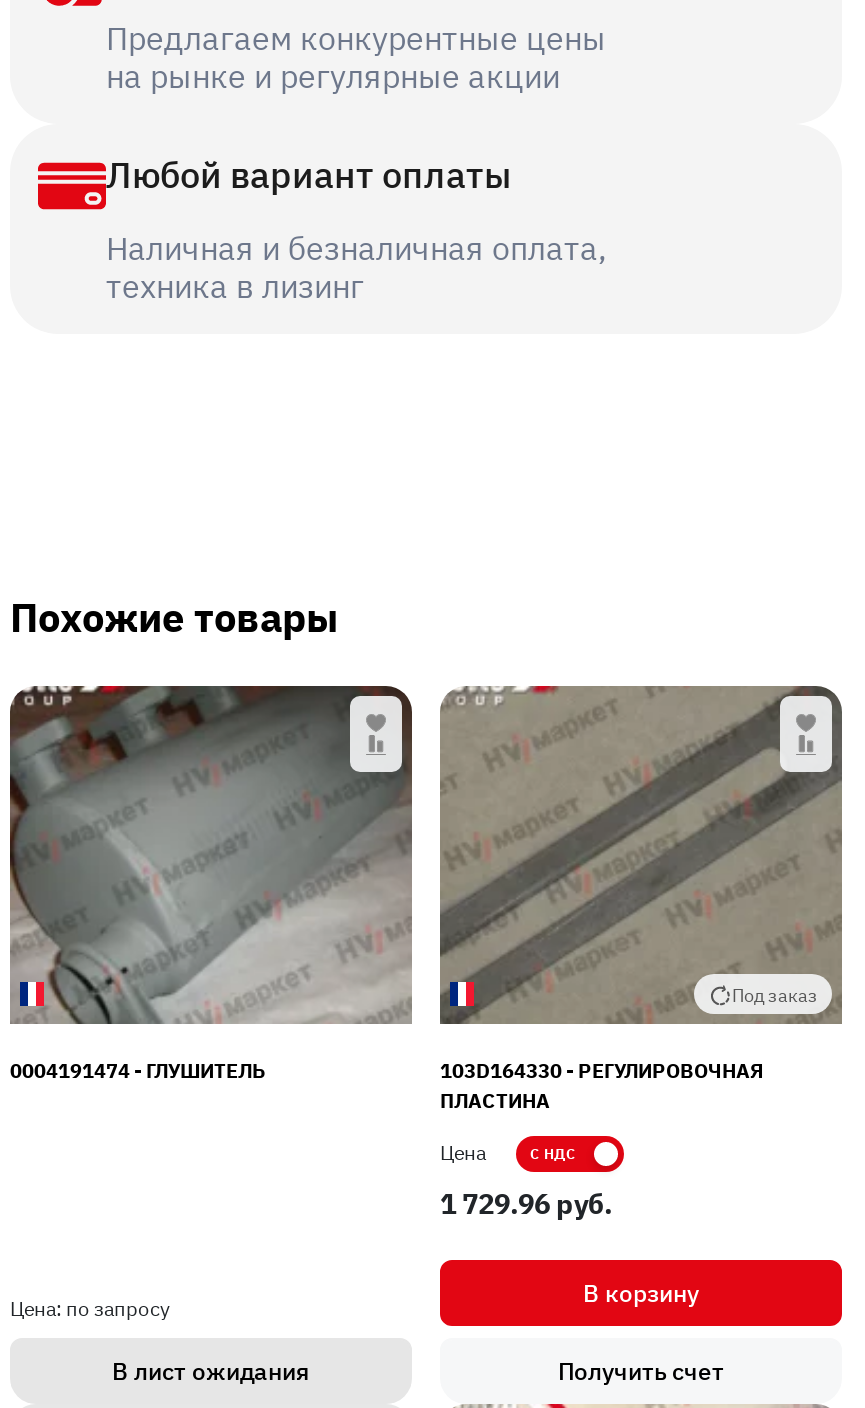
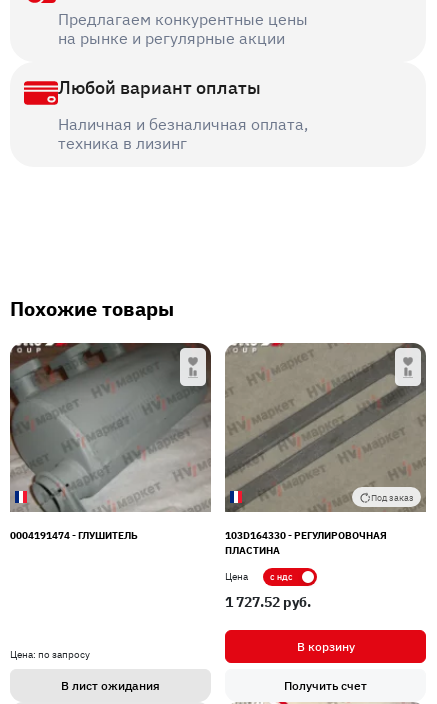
- 1 729.96 pуб.
+ 1 727.52 pуб.
